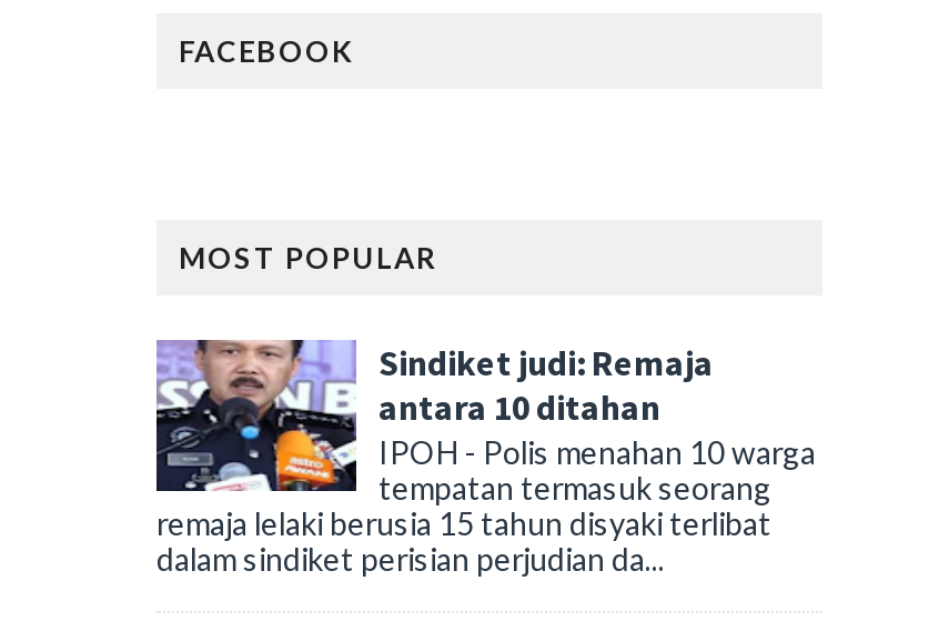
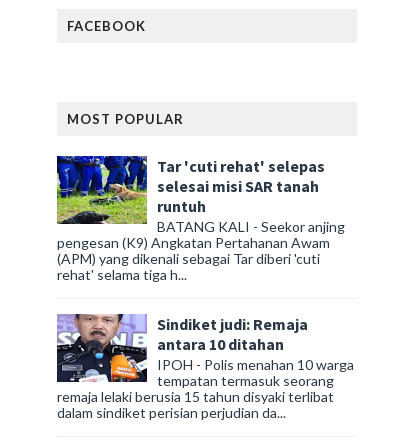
+ [image]
+ Tar 'cuti rehat' selepas
+ selesai misi SAR tanah
+ runtuh
+ BATANG KALI - Seekor anjing
+ pengesan (K9) Angkatan Pertahanan Awam
+ (APM) yang dikenali sebagai Tar diberi 'cuti
+ rehat' selama tiga h...
